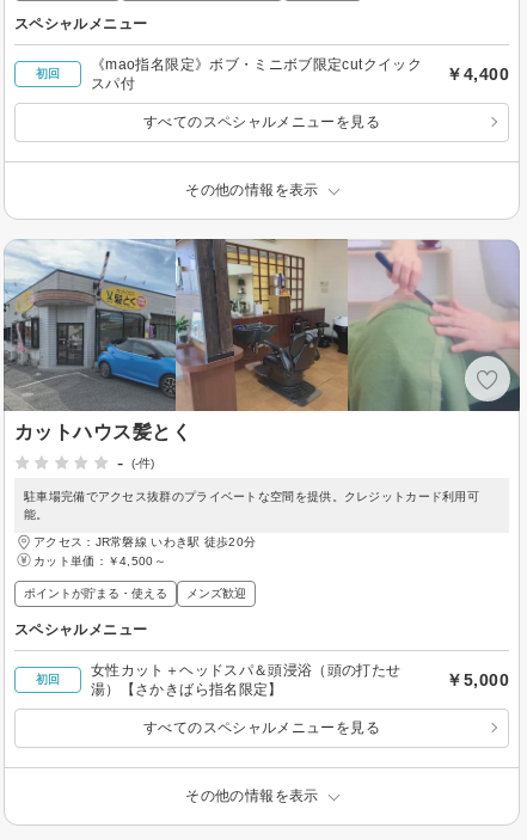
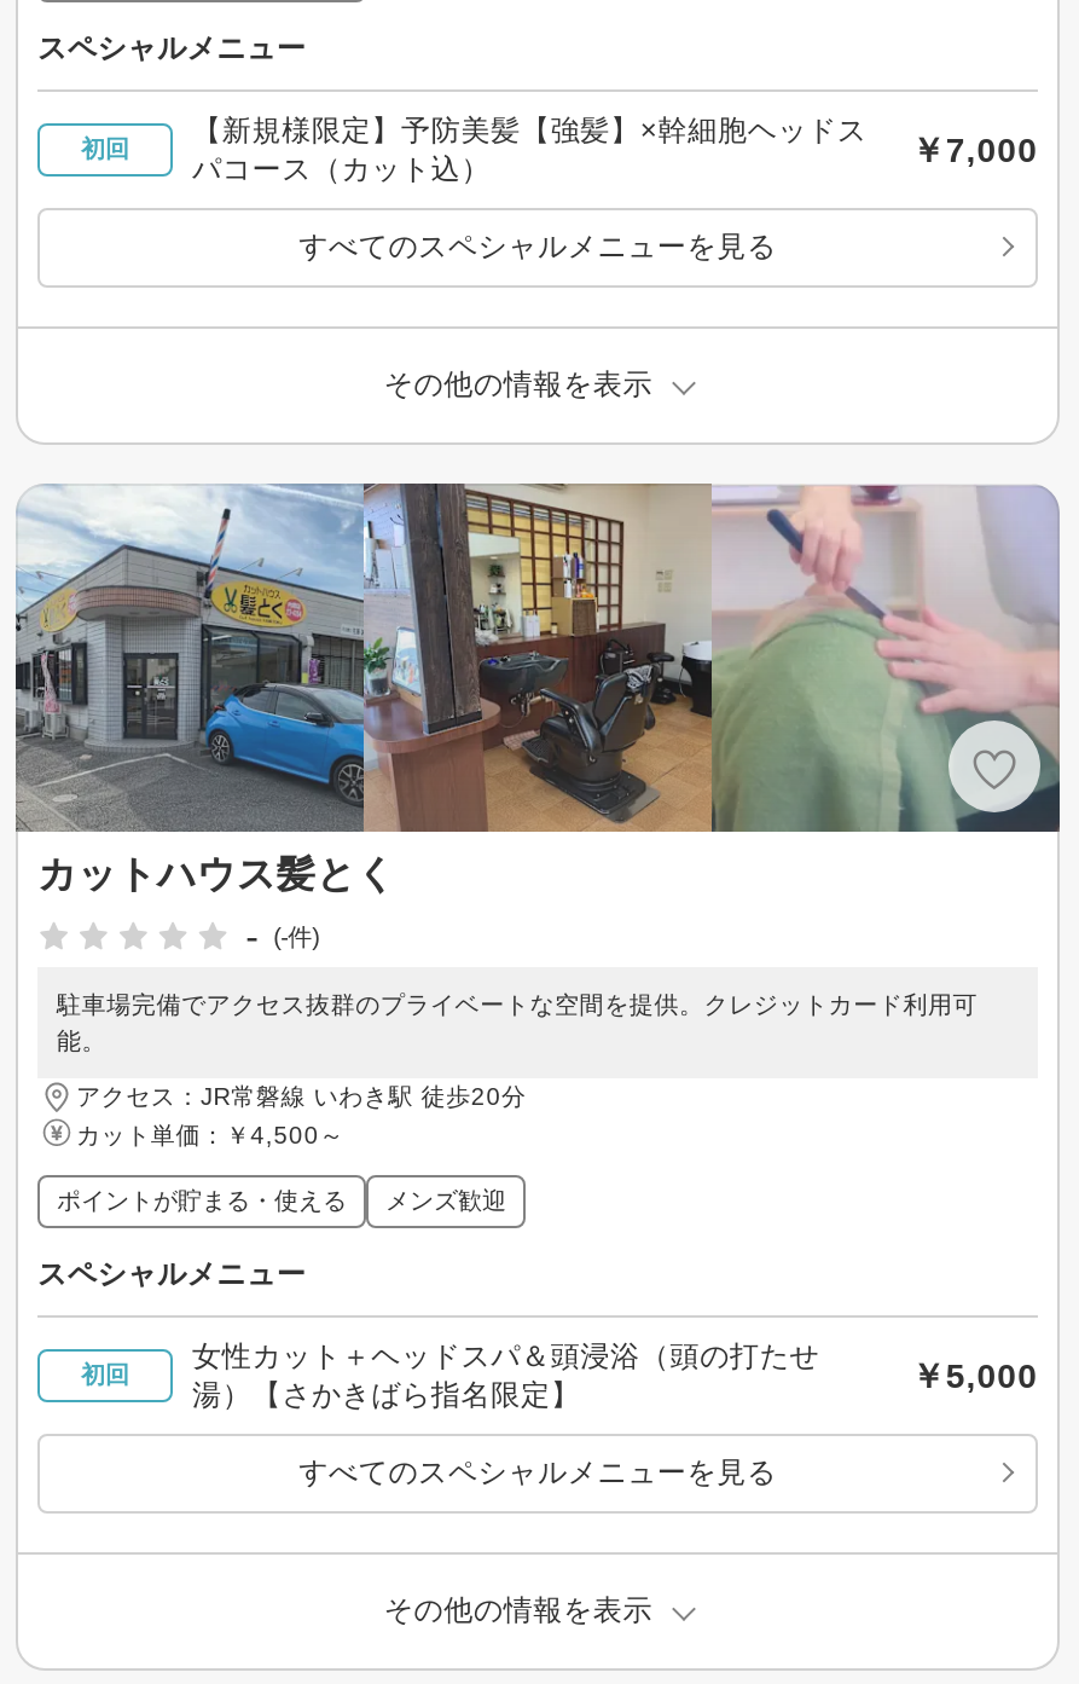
- 《mao指名限定》ボブ・ミニボブ限定cutクイック
- スパ付
- ￥4,400
+ 【新規様限定】予防美髪【強髪】×幹細胞ヘッドス
+ パコース（カット込）
+ ￥7,000
